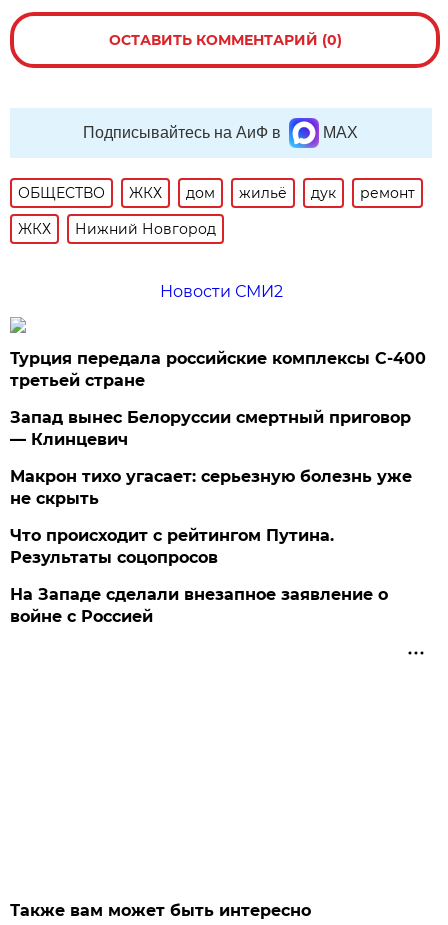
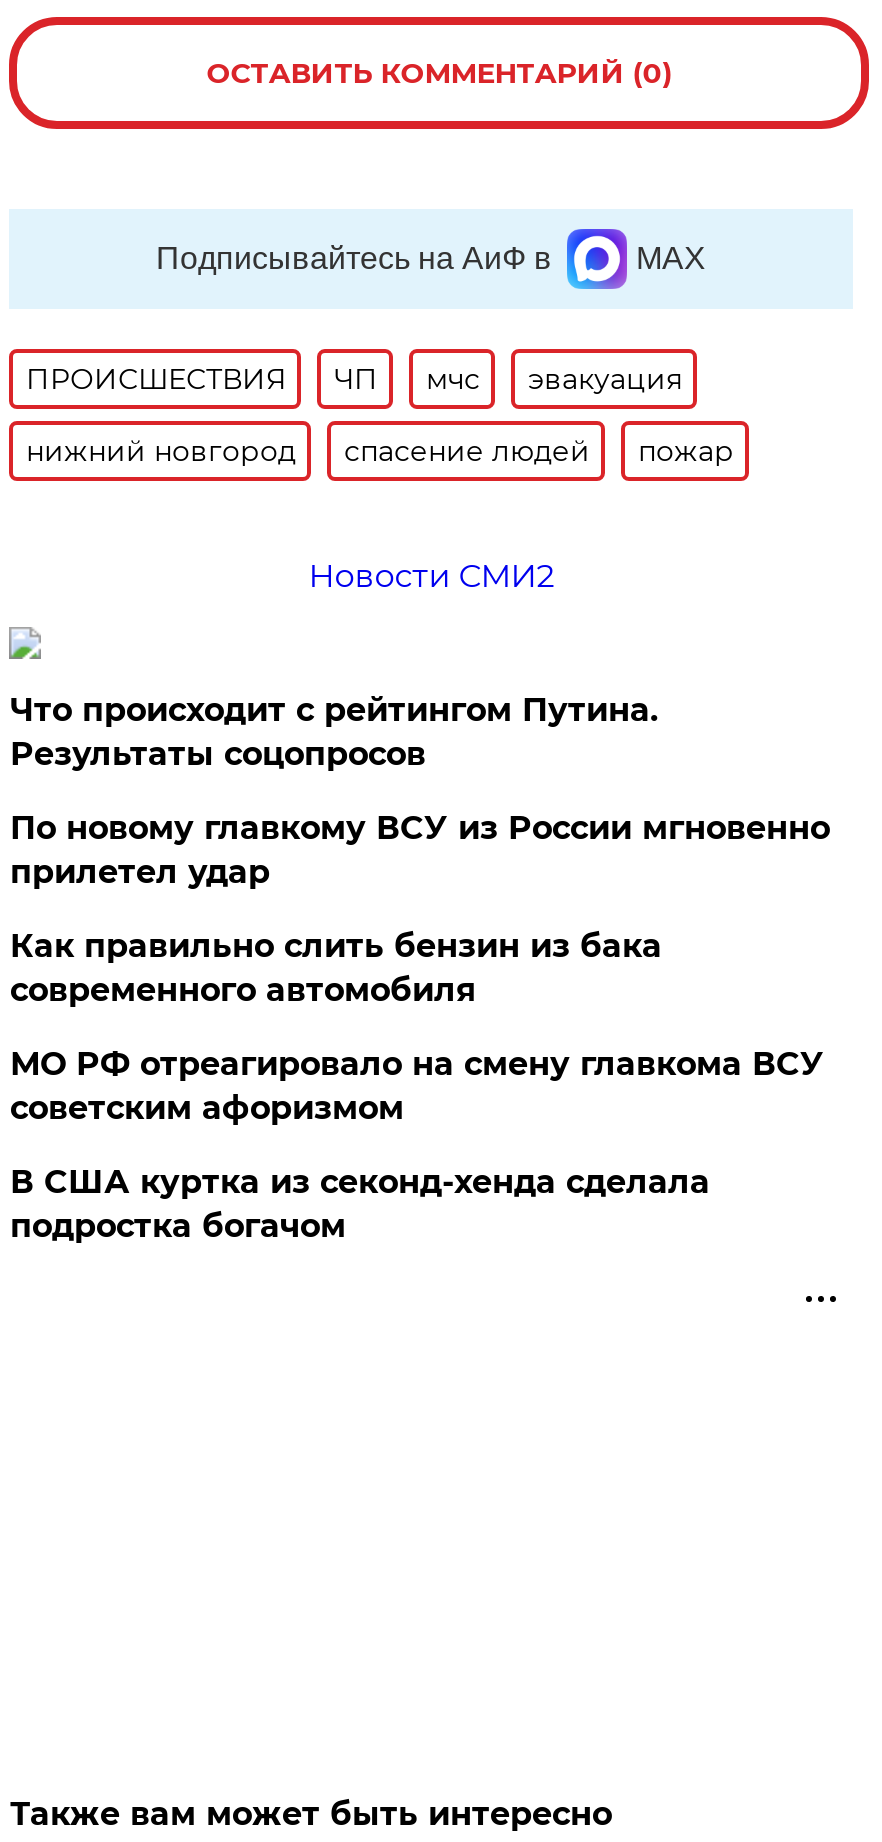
- ОБЩЕСТВО
- ЖКХ
- дом
- жильё
- дук
- ремонт
+ ПРОИСШЕСТВИЯ
+ ЧП
+ мчс
+ эвакуация

- ЖКХ
- Нижний Новгород
+ нижний новгород
+ спасение людей
+ пожар

- Турция передала российские комплексы С-400
- третьей стране
- Запад вынес Белоруссии смертный приговор
- — Клинцевич
- Макрон тихо угасает: серьезную болезнь уже
- не скрыть

moved up: Что происходит с рейтингом Путина. | Результаты соцопросов

- На Западе сделали внезапное заявление о
- войне с Россией
+ По новому главкому ВСУ из России мгновенно
+ прилетел удар
+ Как правильно слить бензин из бака
+ современного автомобиля
+ МО РФ отреагировало на смену главкома ВСУ
+ советским афоризмом
+ В США куртка из секонд-хенда сделала
+ подростка богачом
